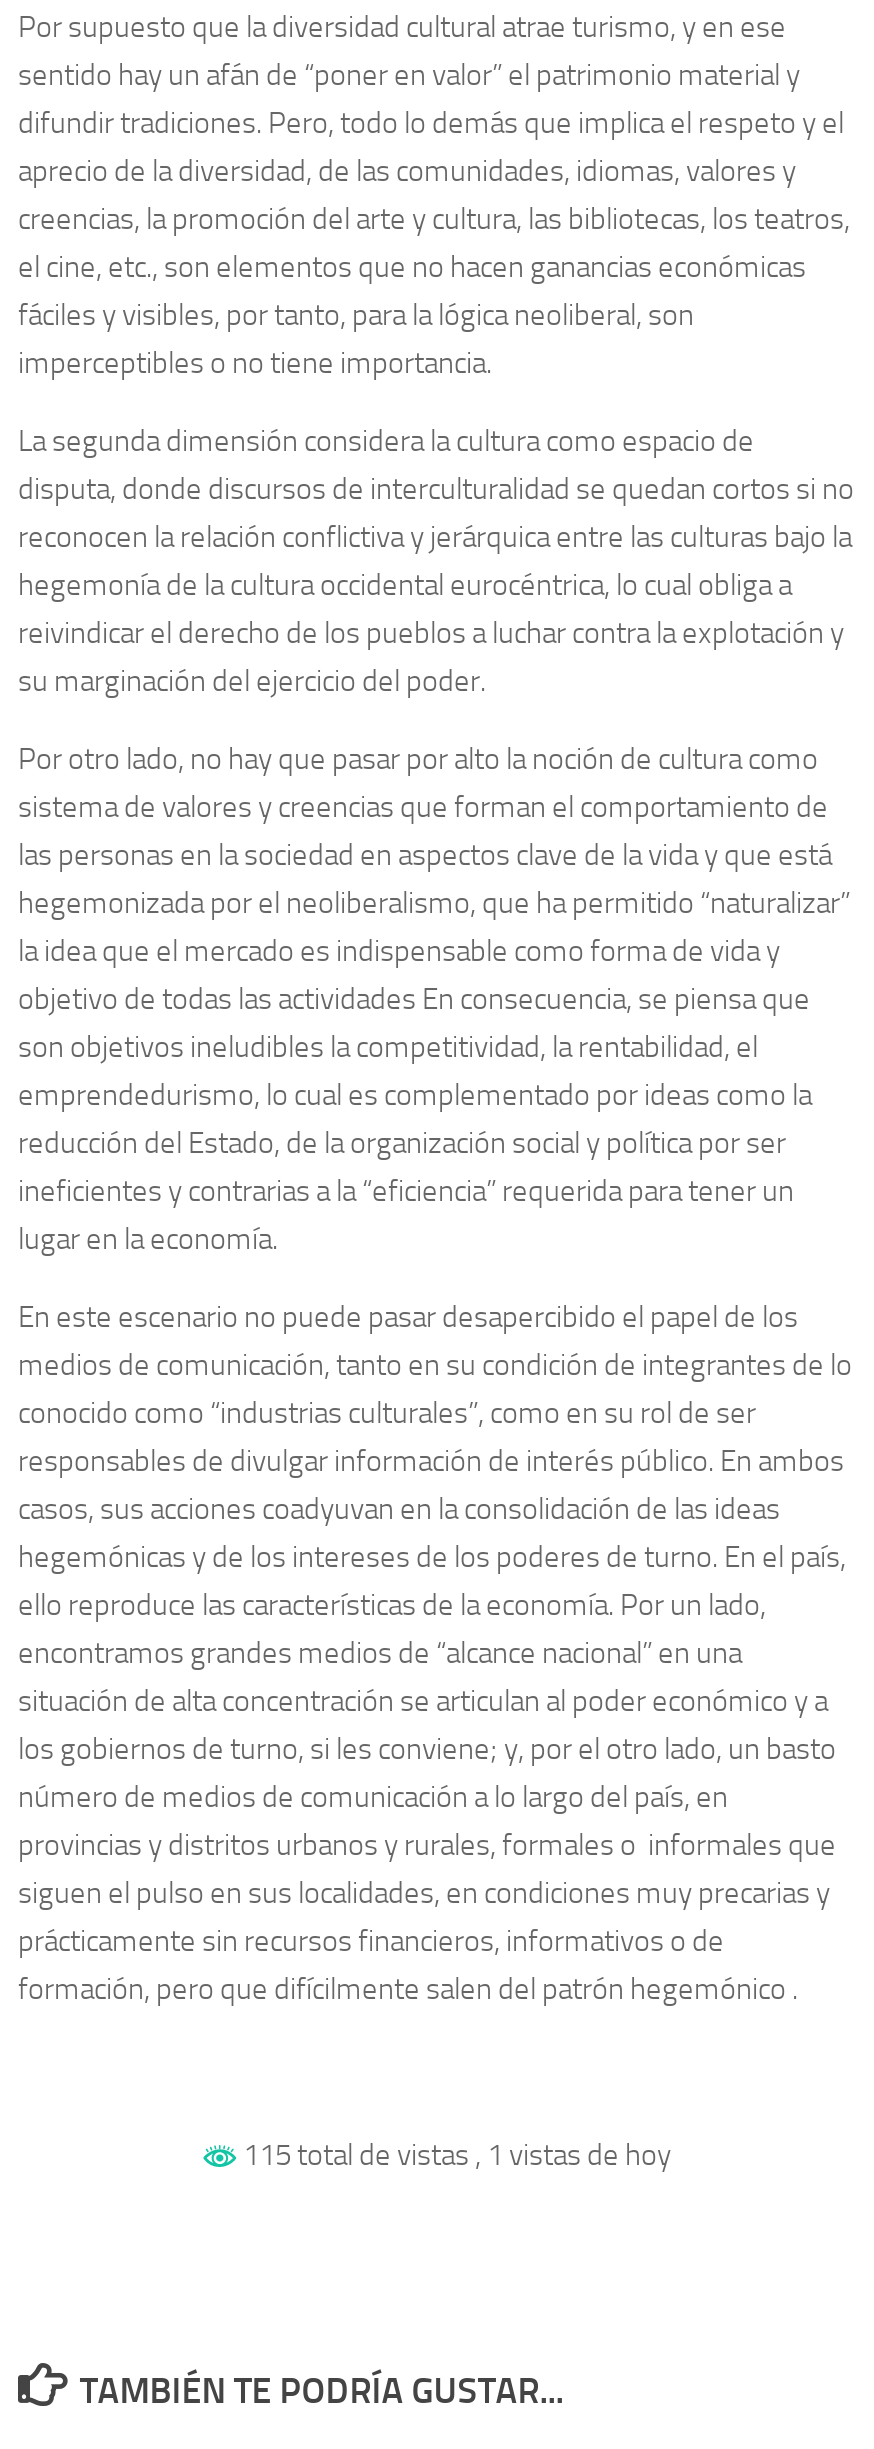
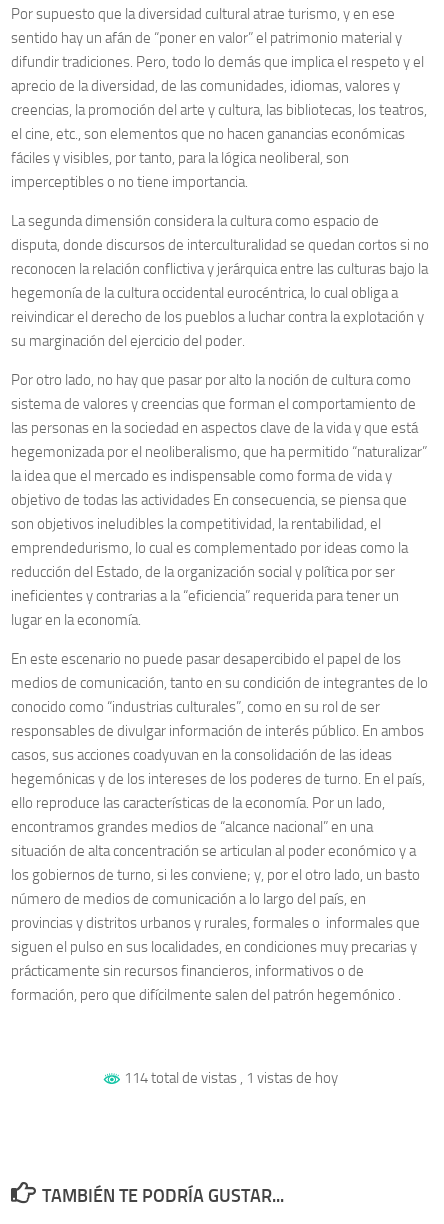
- 115 total de vistas, 1 vistas de hoy
+ 114 total de vistas, 1 vistas de hoy
